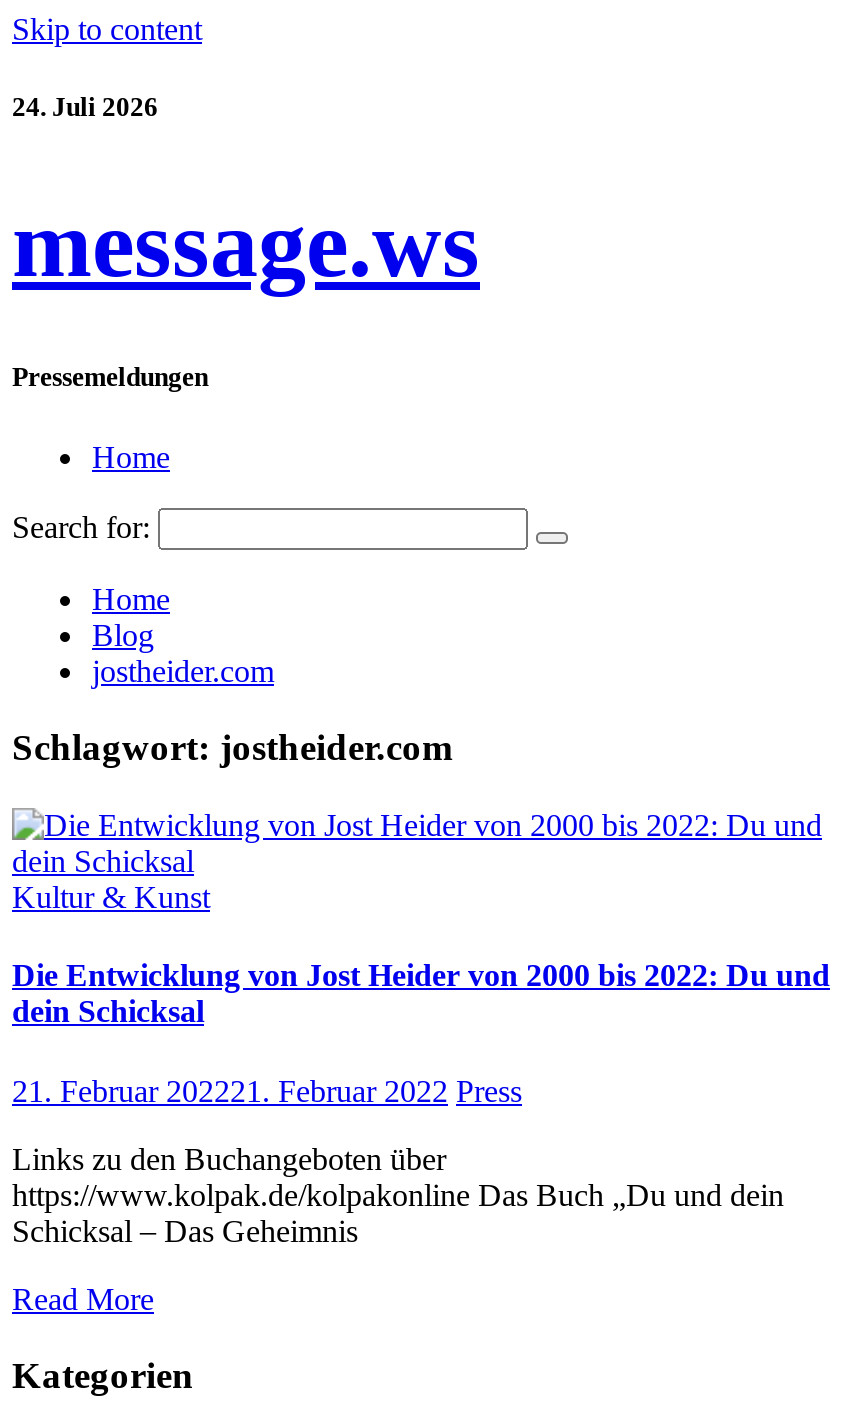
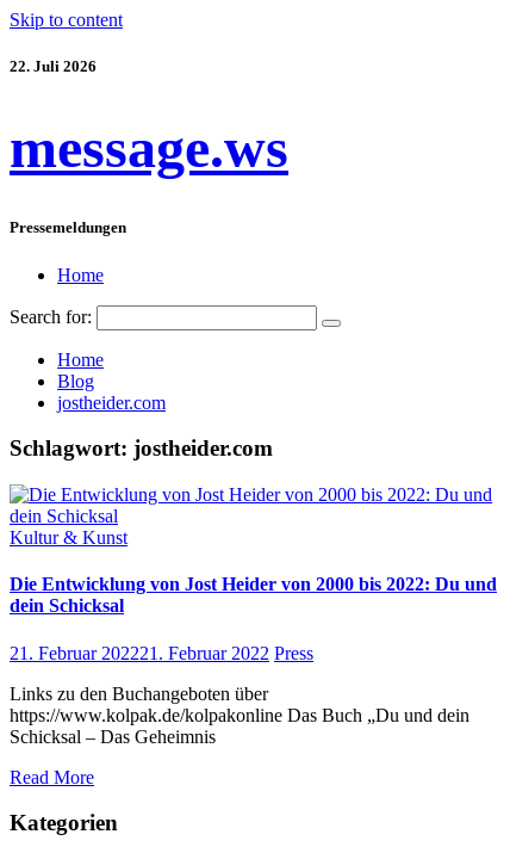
- 24. Juli 2026
+ 22. Juli 2026
